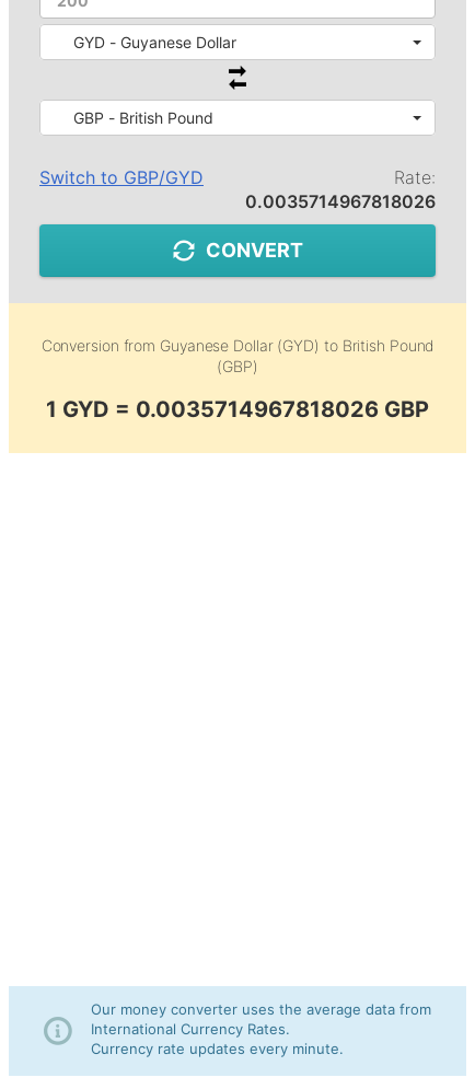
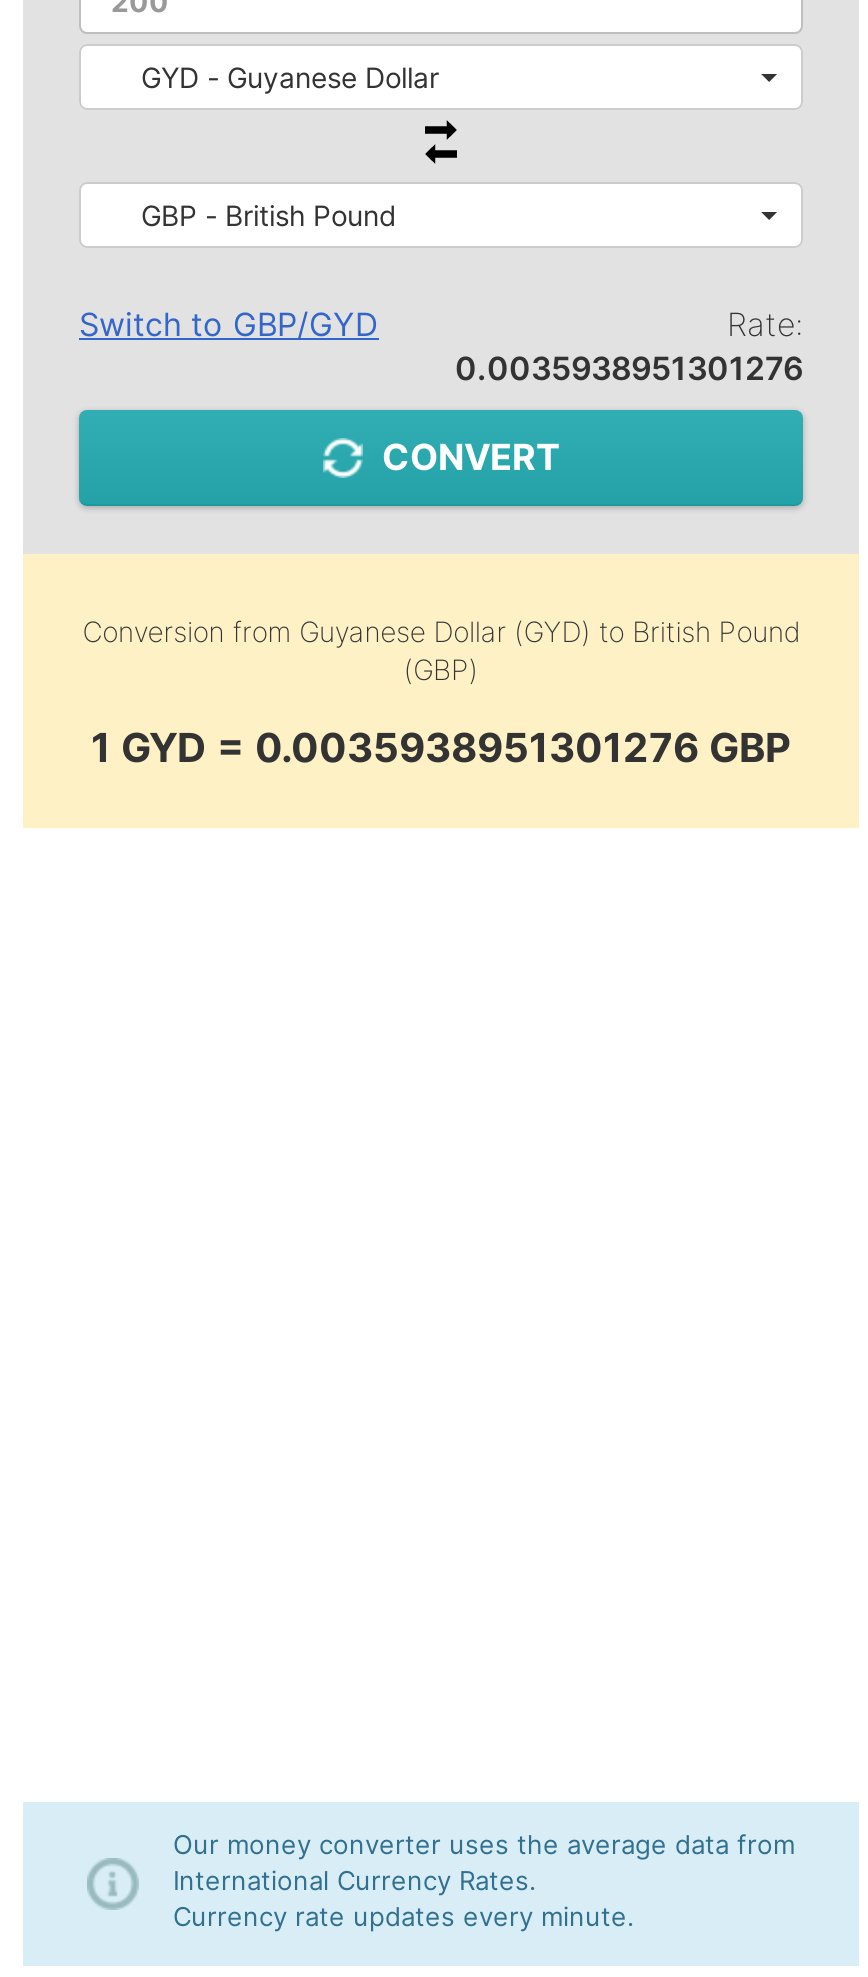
- 0.0035714967818026
+ 0.0035938951301276

- 1 GYD = 0.0035714967818026 GBP
+ 1 GYD = 0.0035938951301276 GBP
